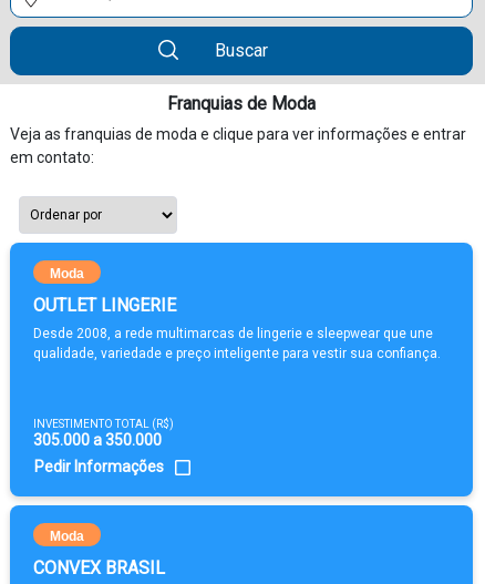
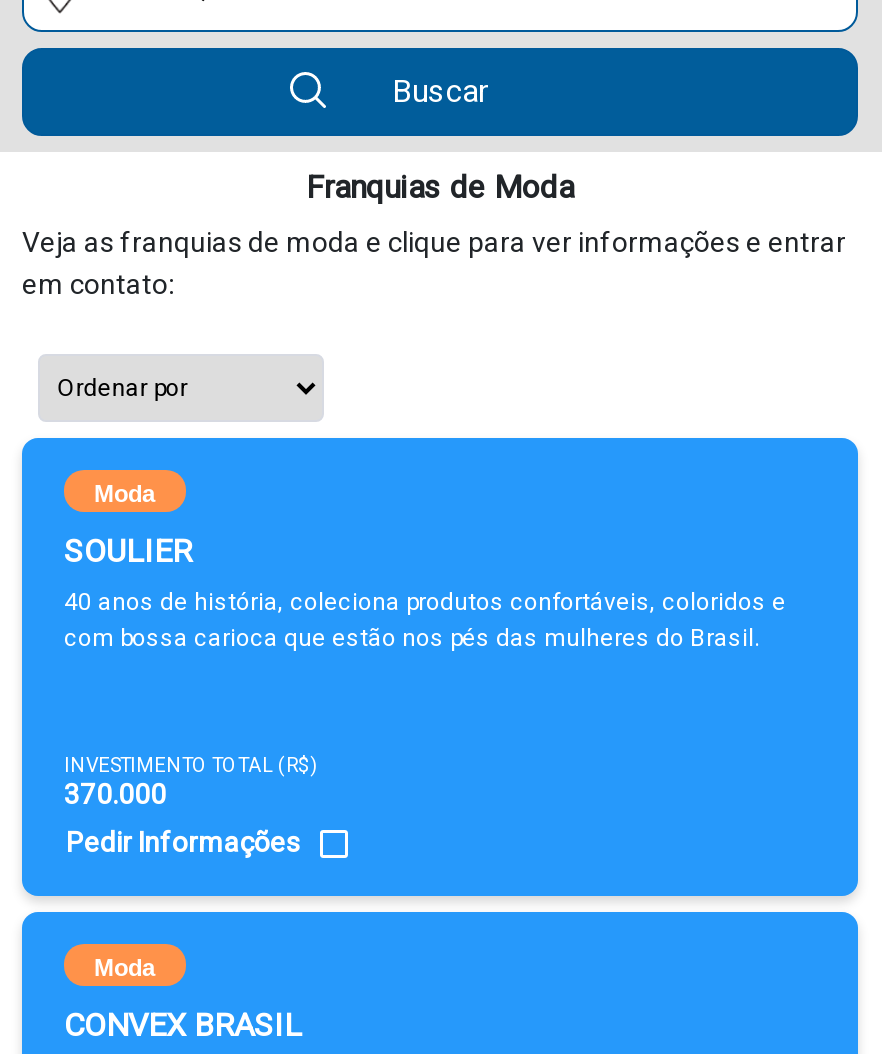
- OUTLET LINGERIE
+ SOULIER

- Desde 2008, a rede multimarcas de lingerie e sleepwear que une
- qualidade, variedade e preço inteligente para vestir sua confiança.
+ 40 anos de história, coleciona produtos confortáveis, coloridos e
+ com bossa carioca que estão nos pés das mulheres do Brasil.

- 305.000 a 350.000
+ 370.000
